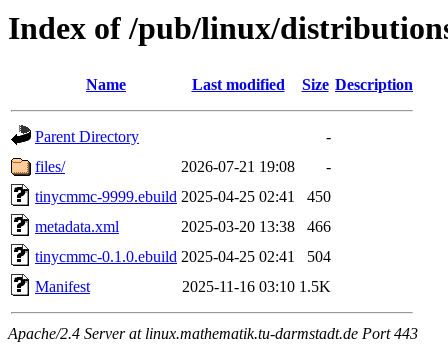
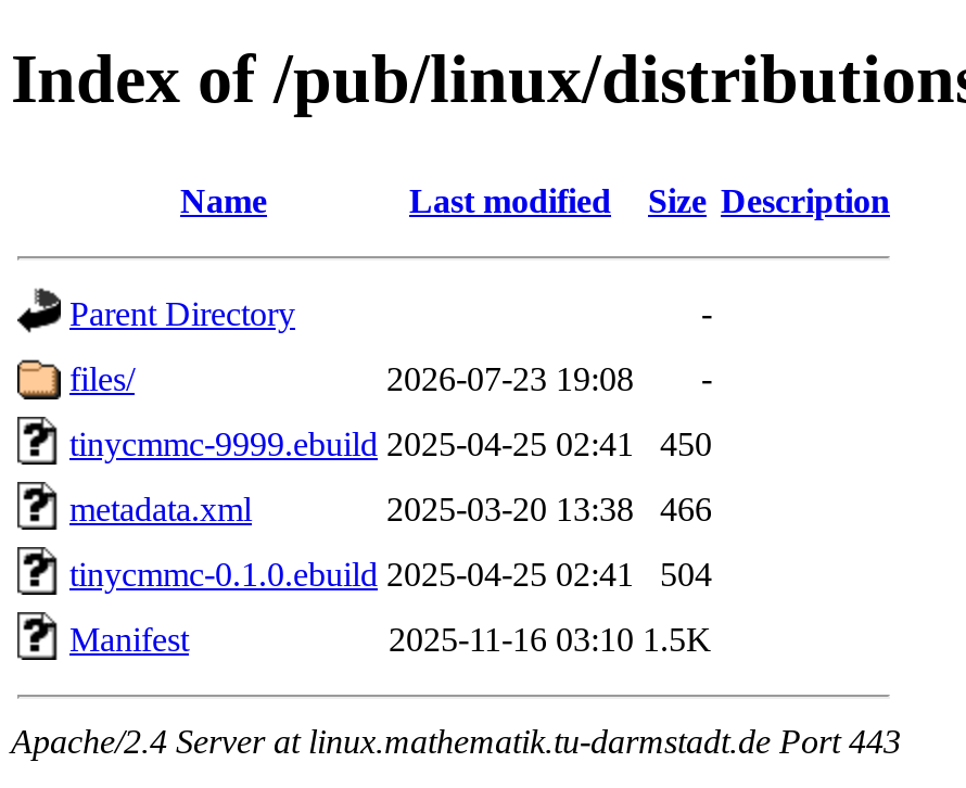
- 2026-07-21 19:08
+ 2026-07-23 19:08
